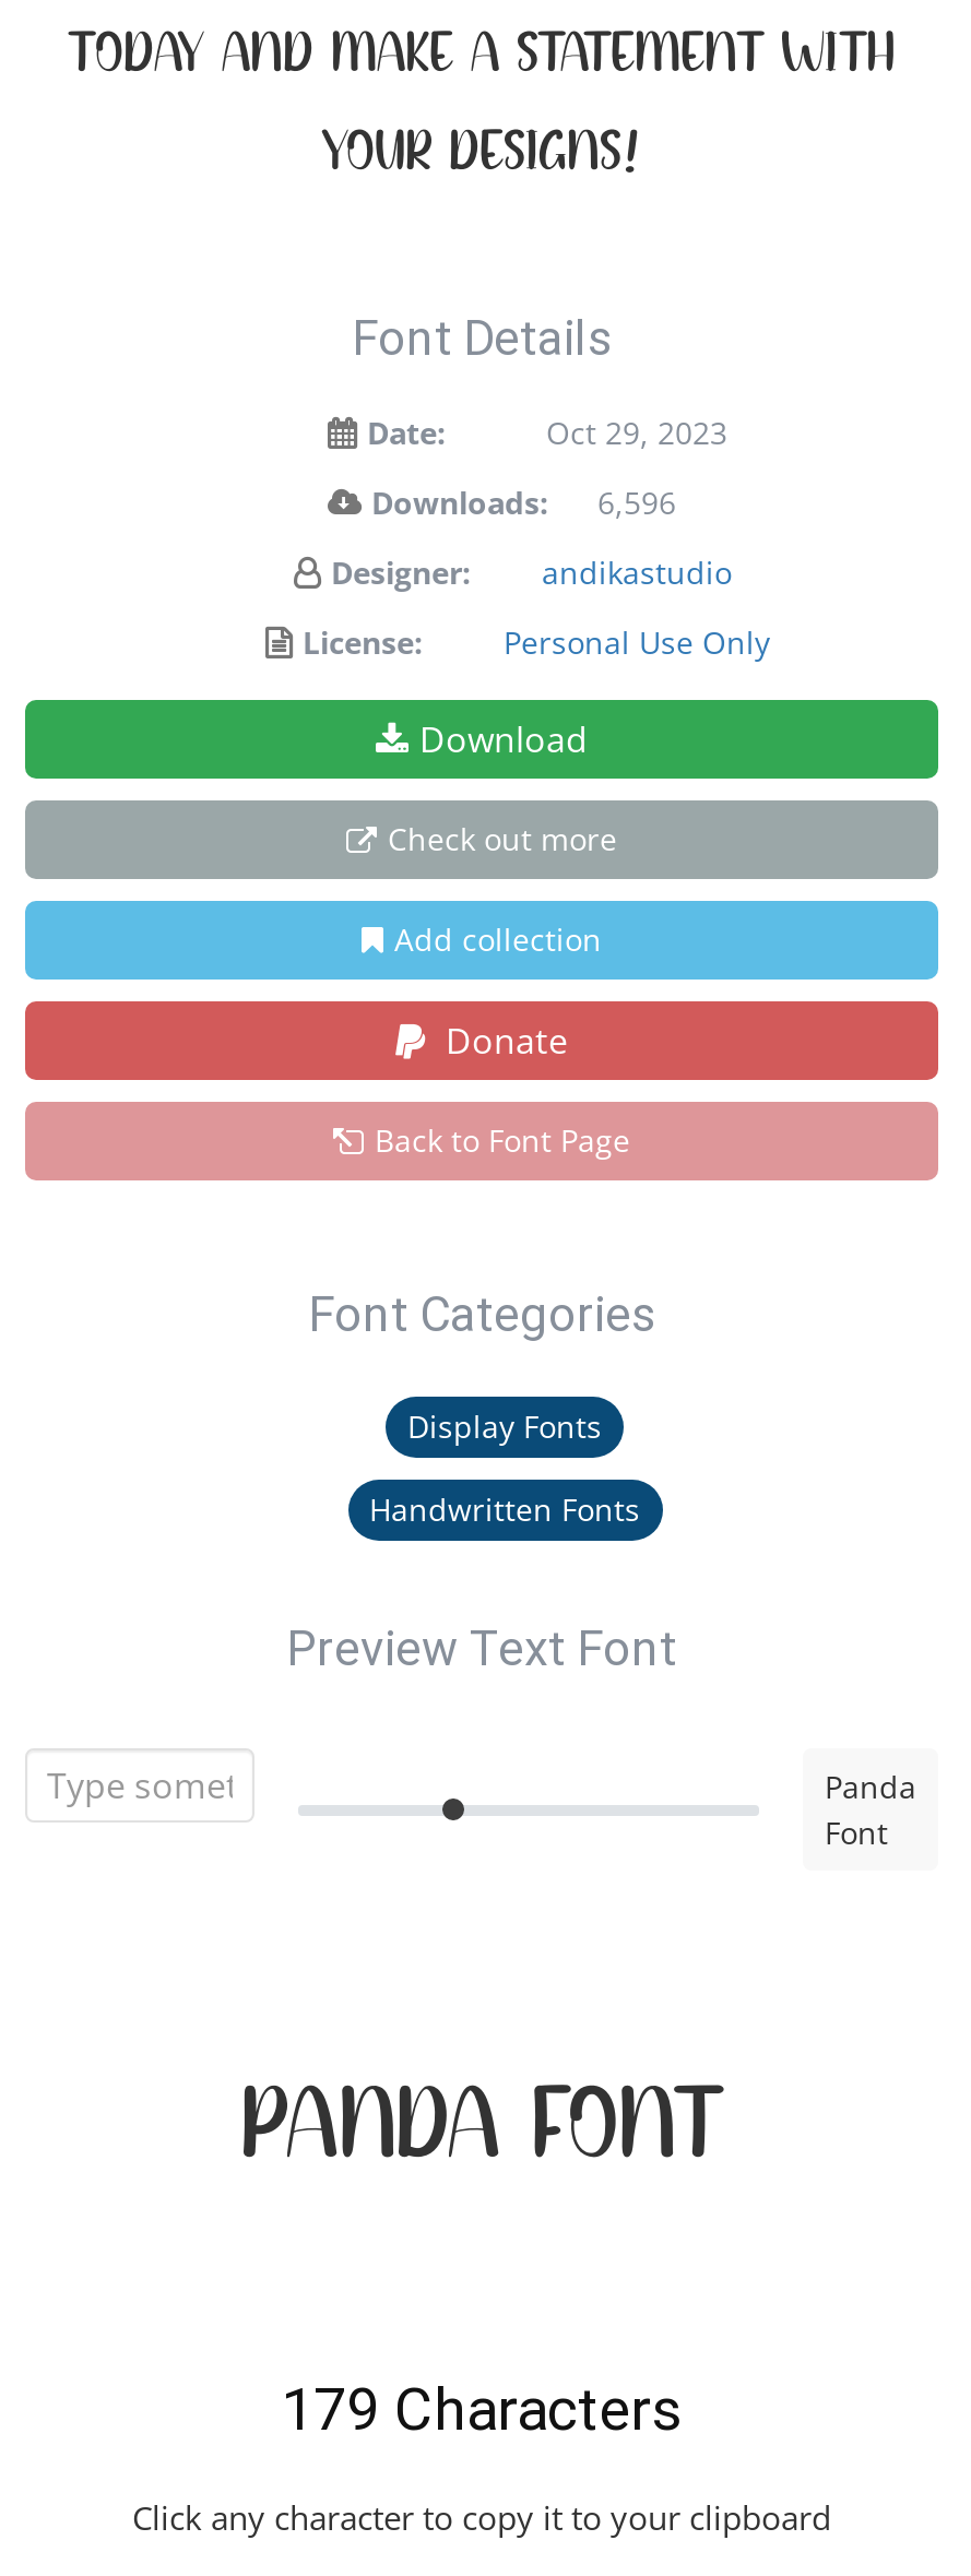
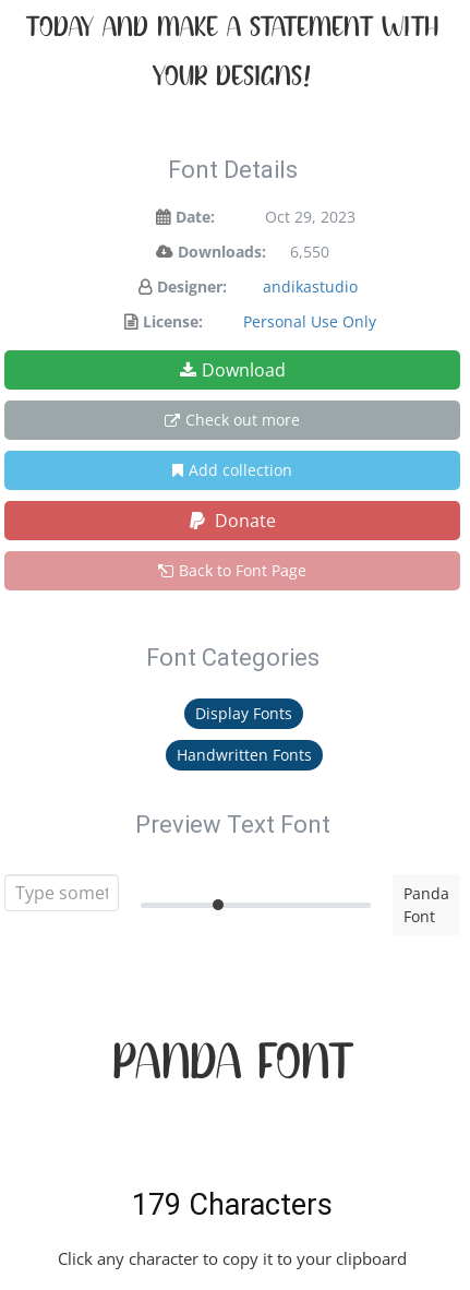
- Downloads: 6,596
+ Downloads: 6,550
